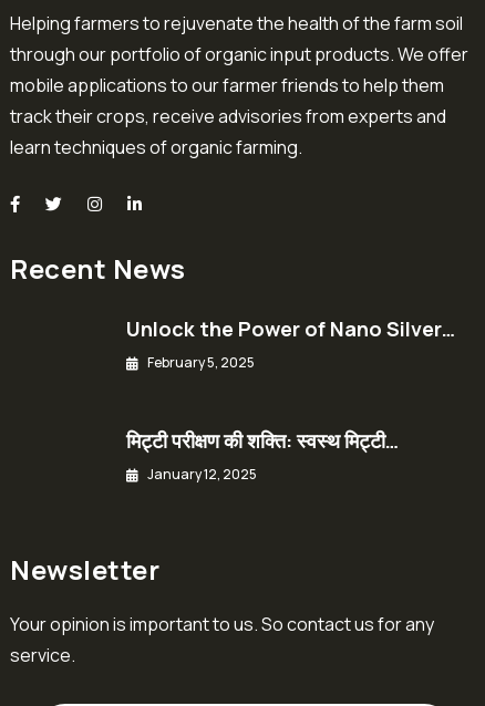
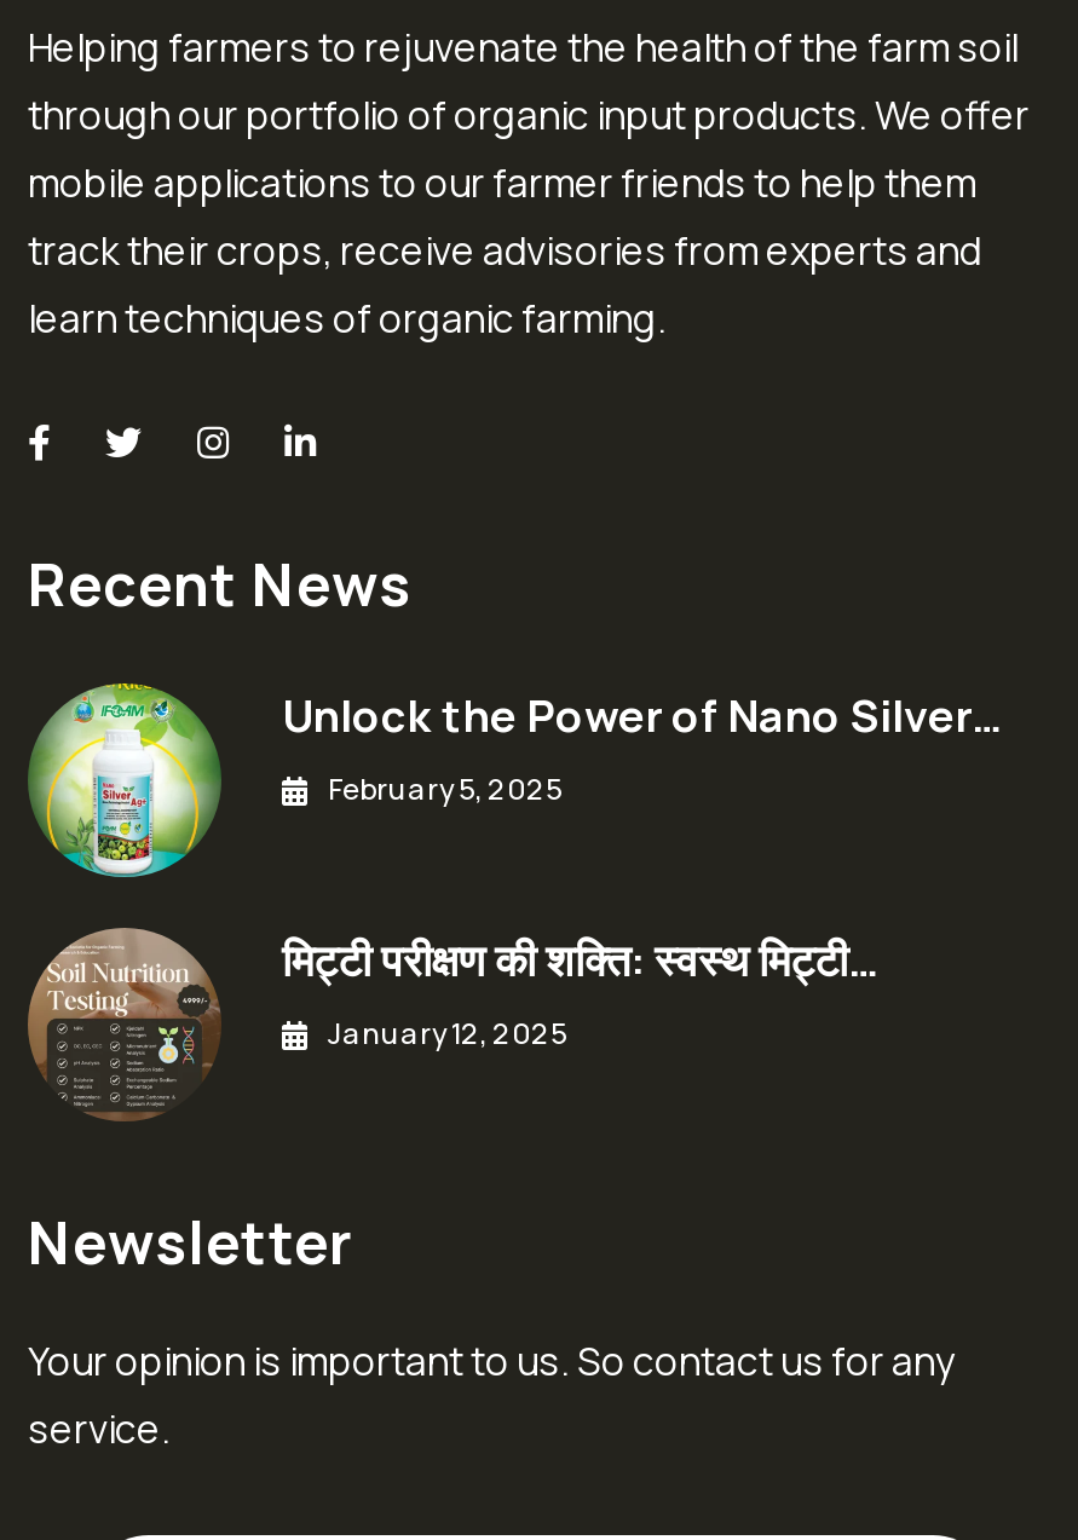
+ [image]

+ [image]
